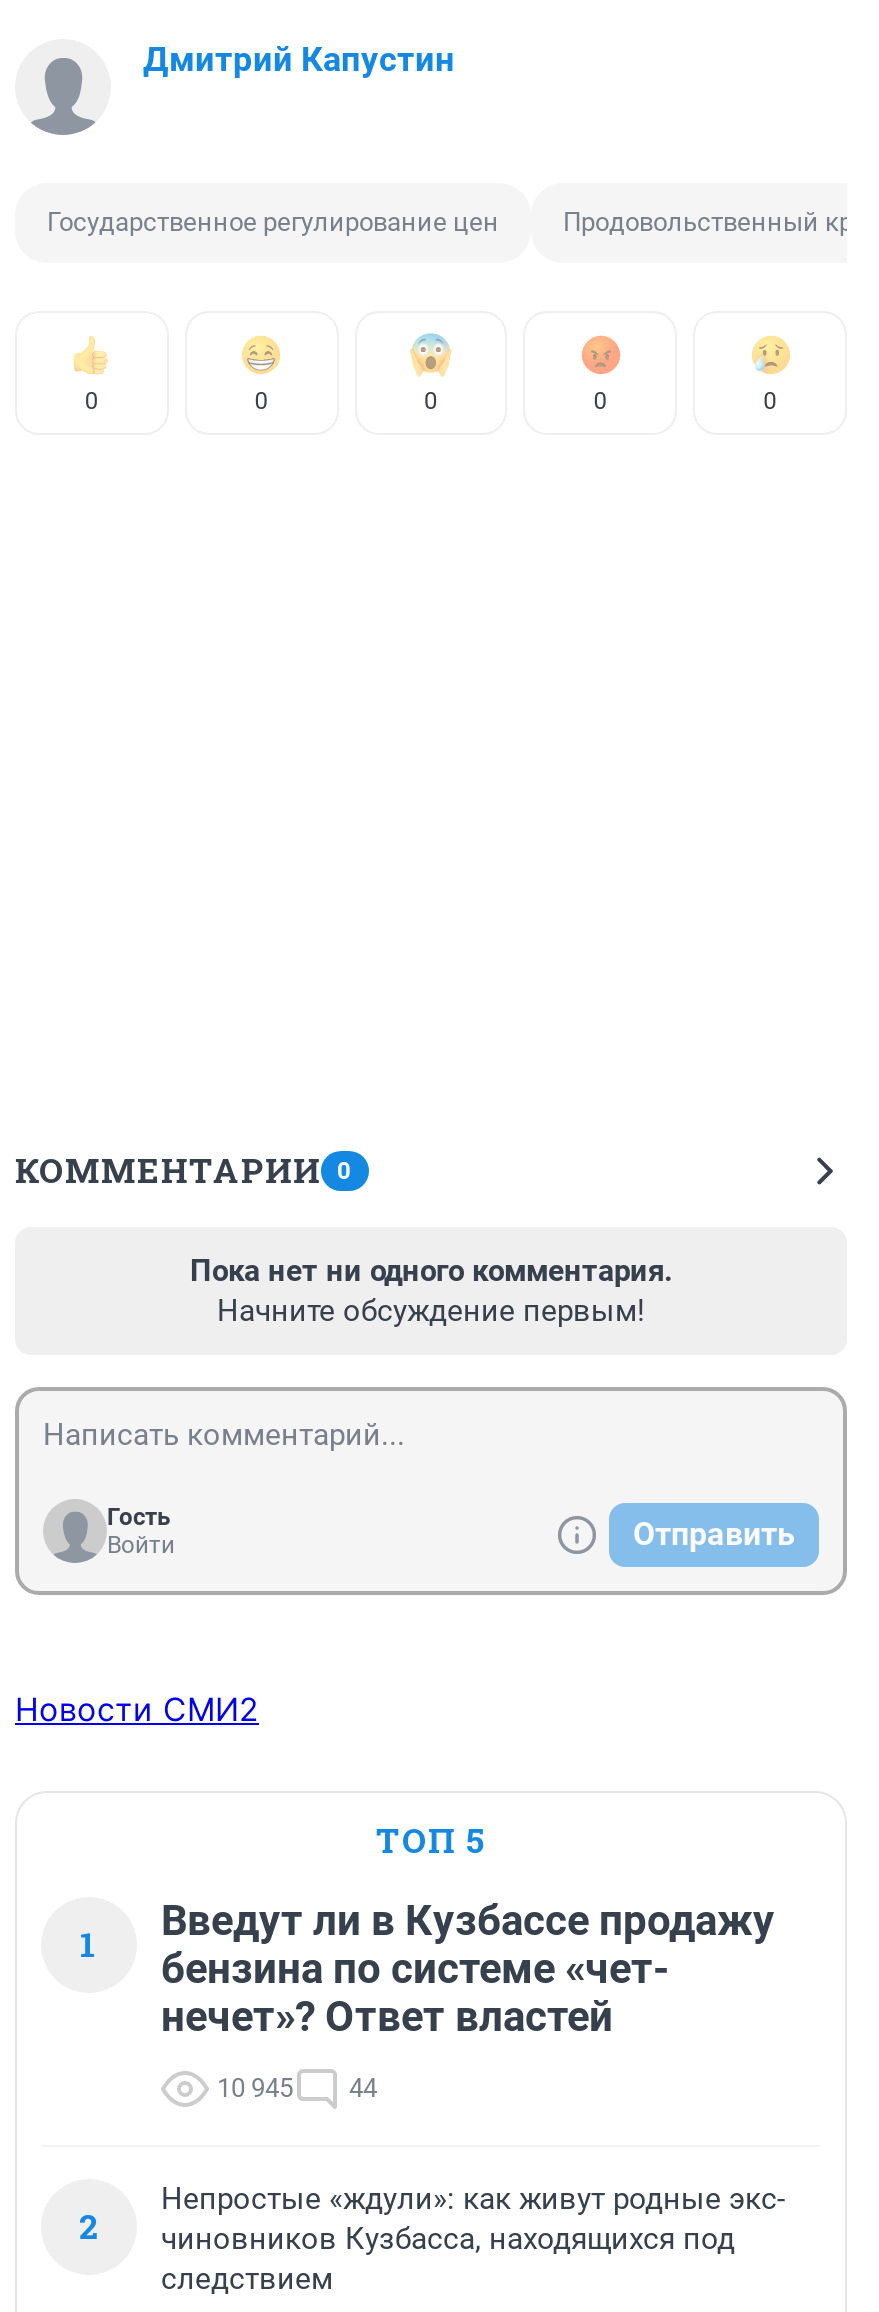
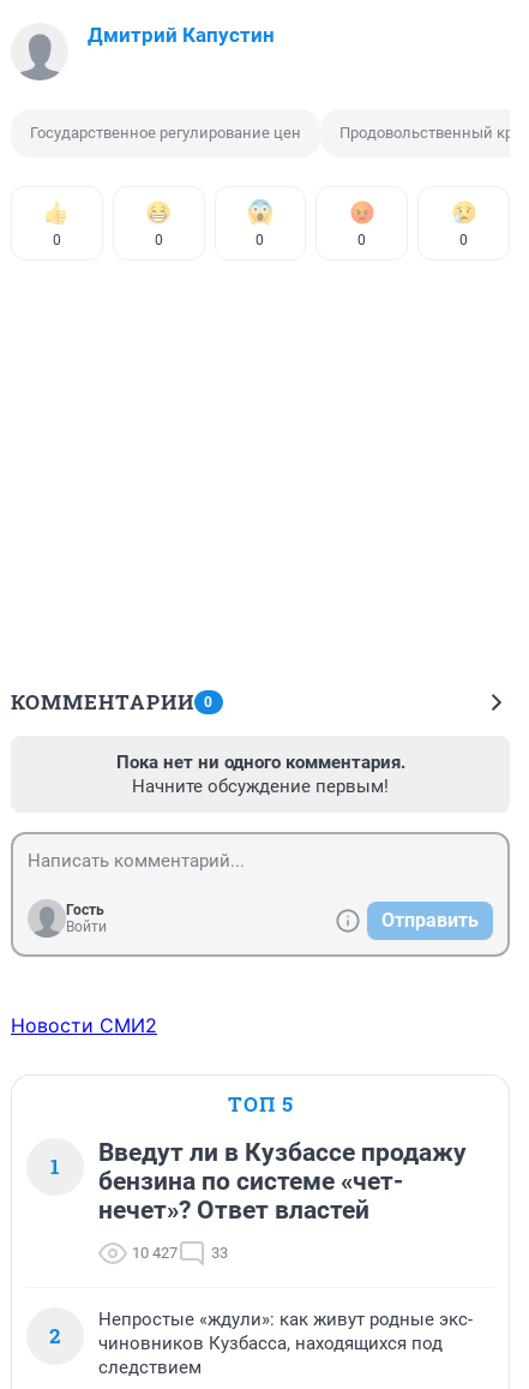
- 10 945
+ 10 427

- 44
+ 33
